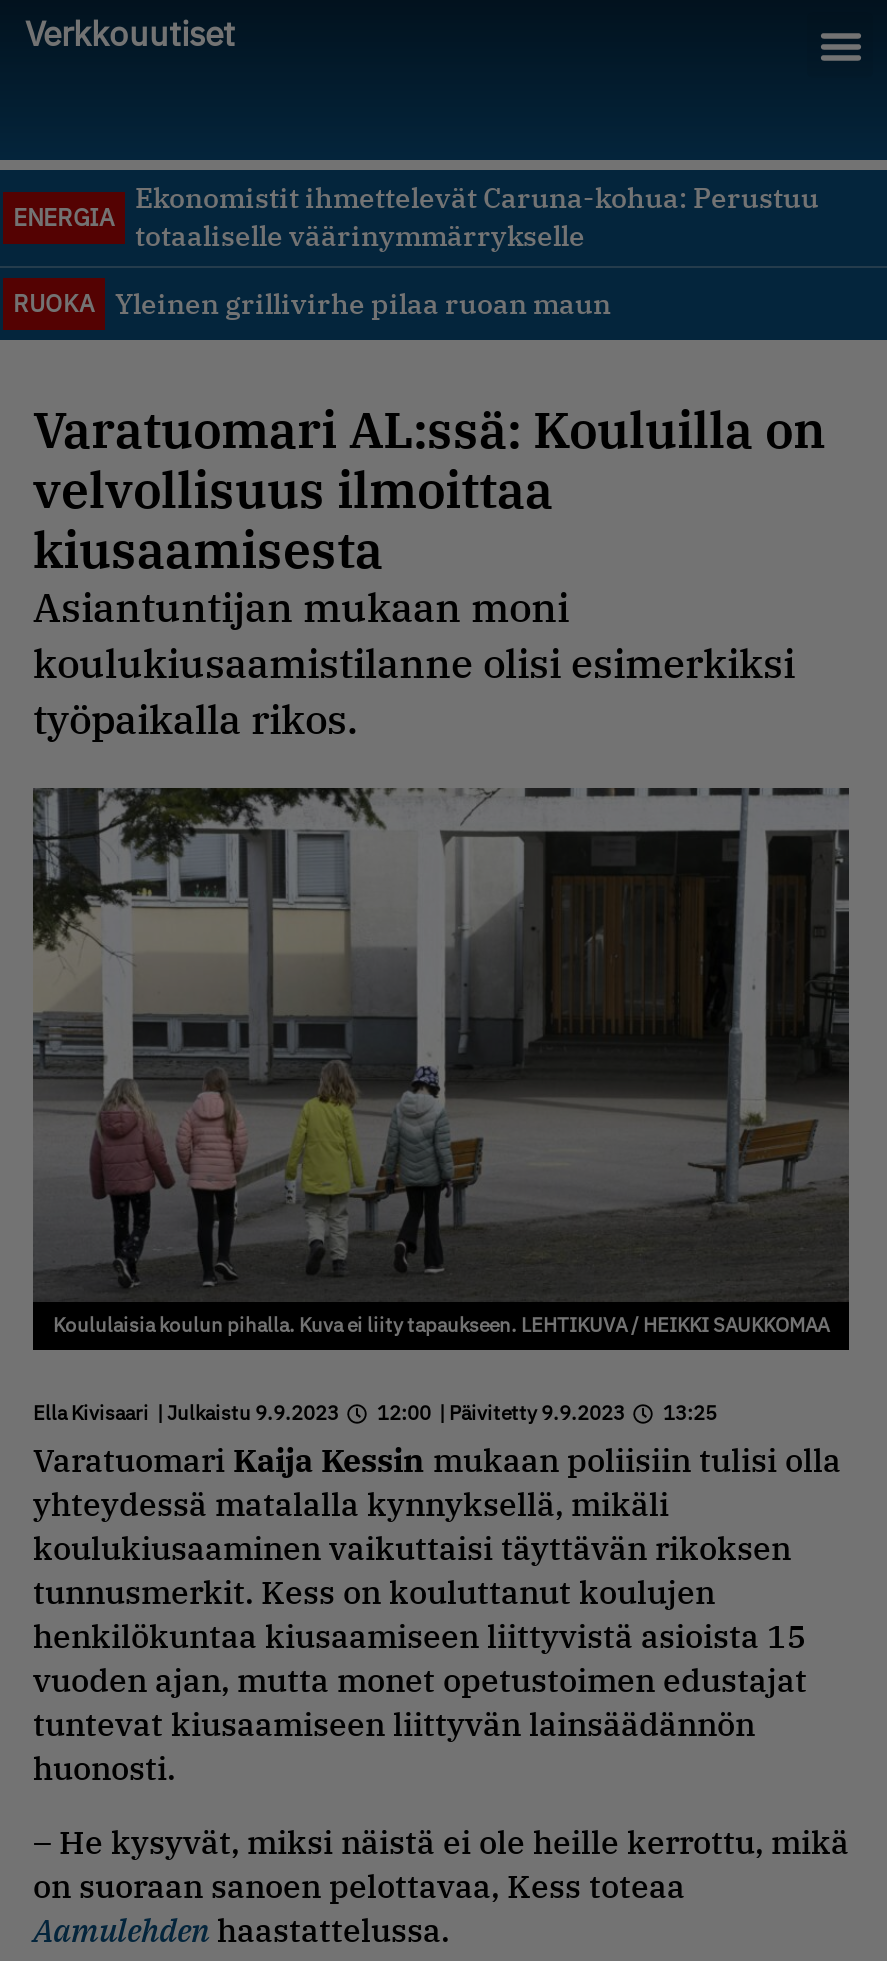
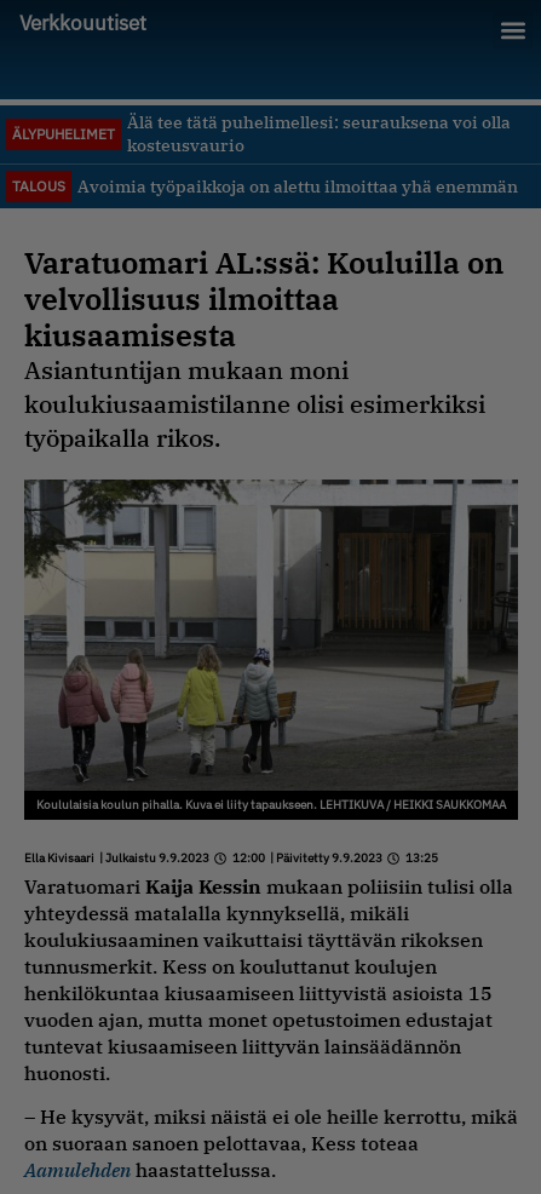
- Ekonomistit ihmettelevät Caruna-kohua: Perustuu
- totaaliselle väärinymmärrykselle
+ Älä tee tätä puhelimellesi: seurauksena voi olla
+ kosteusvaurio

- ENERGIA
+ ÄLYPUHELIMET

- RUOKA
- Yleinen grillivirhe pilaa ruoan maun
+ TALOUS
+ Avoimia työpaikkoja on alettu ilmoittaa yhä enemmän
